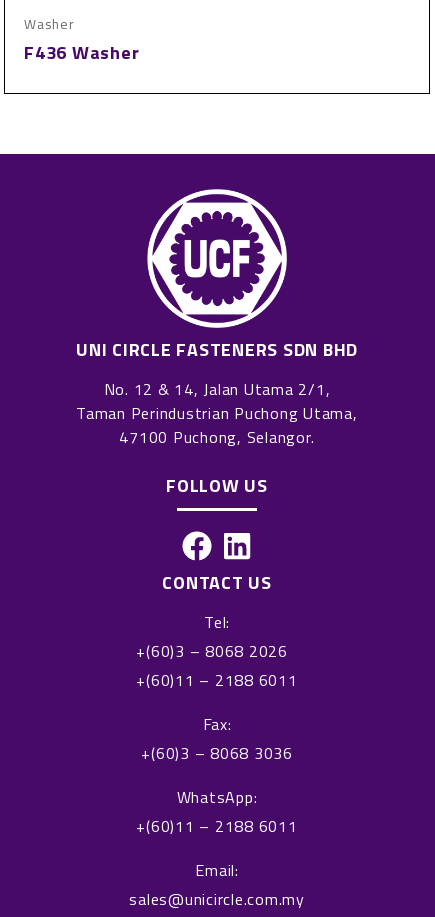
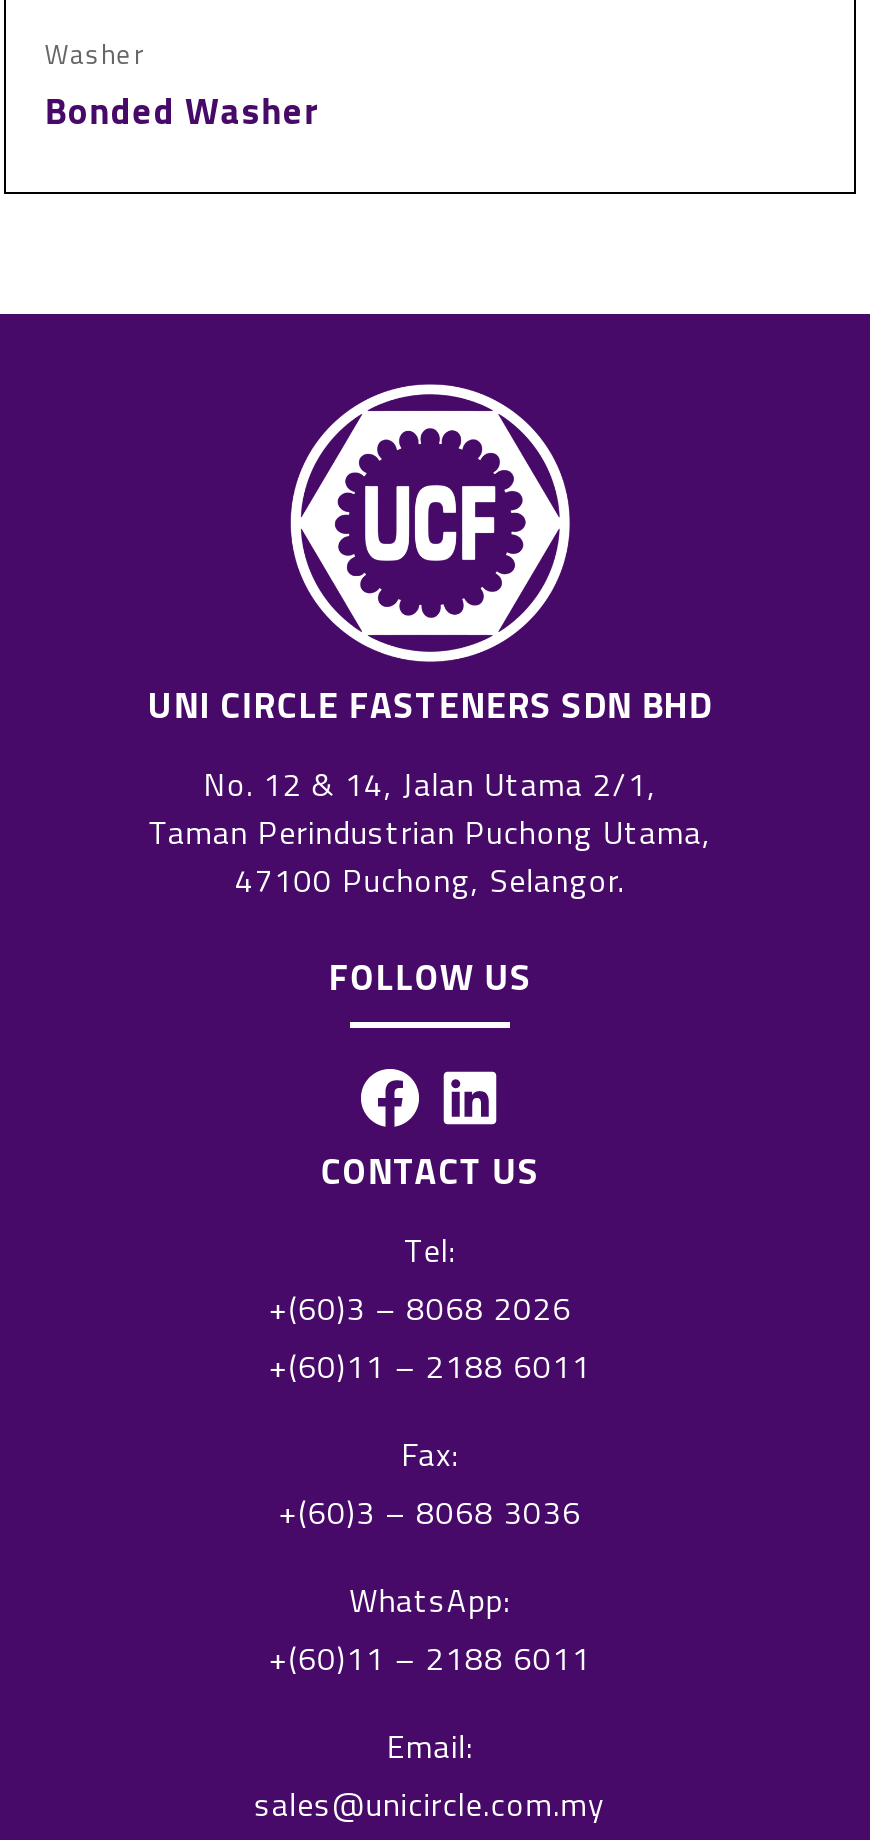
- F436 Washer
+ Bonded Washer
